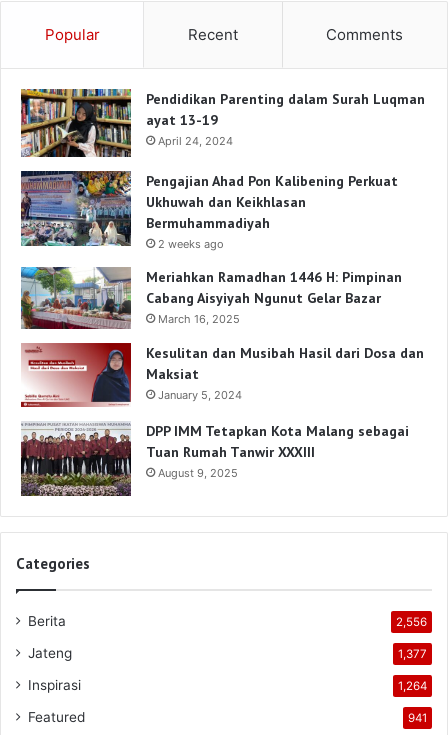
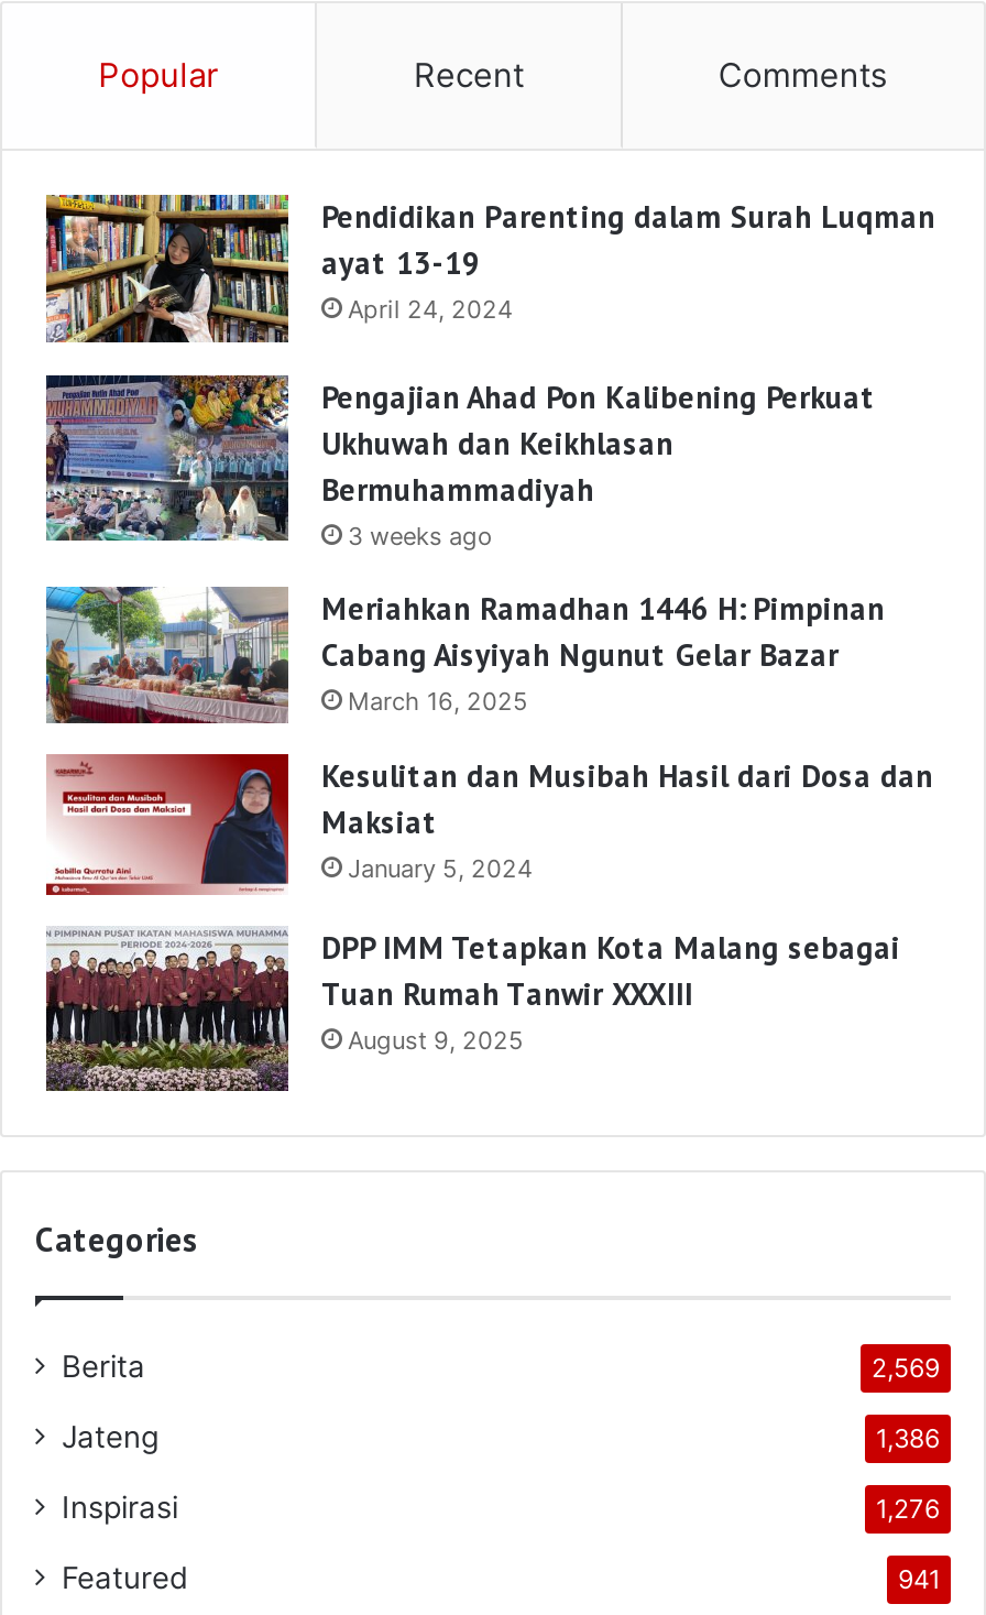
- 2 weeks ago
+ 3 weeks ago

- 2,556
+ 2,569

- 1,377
+ 1,386

- 1,264
+ 1,276
